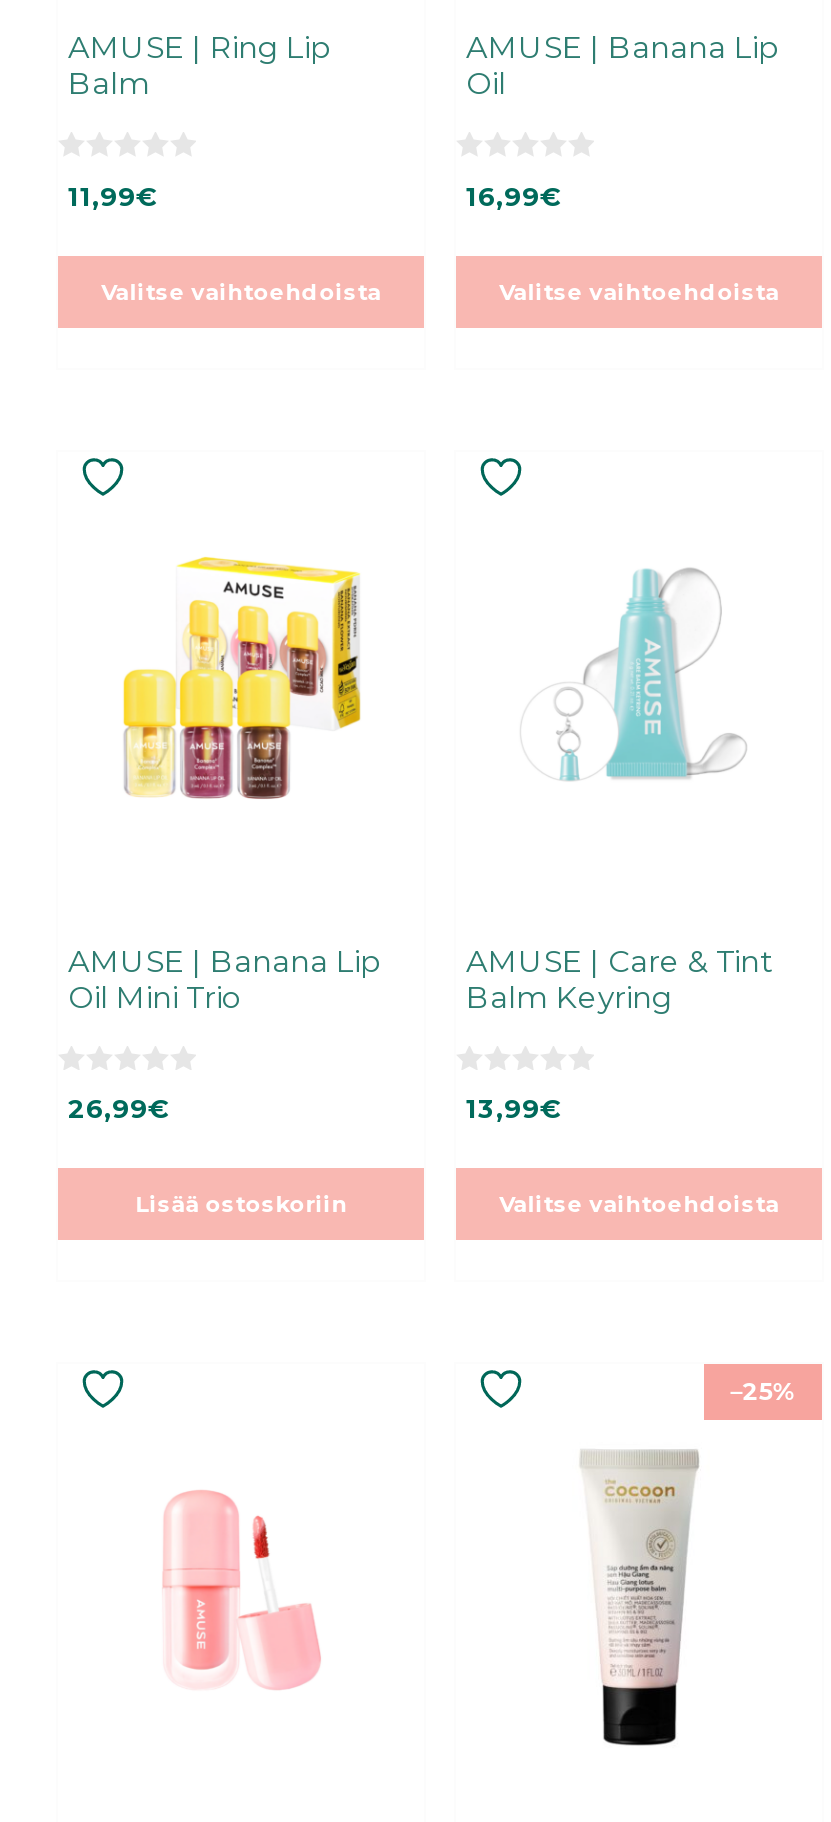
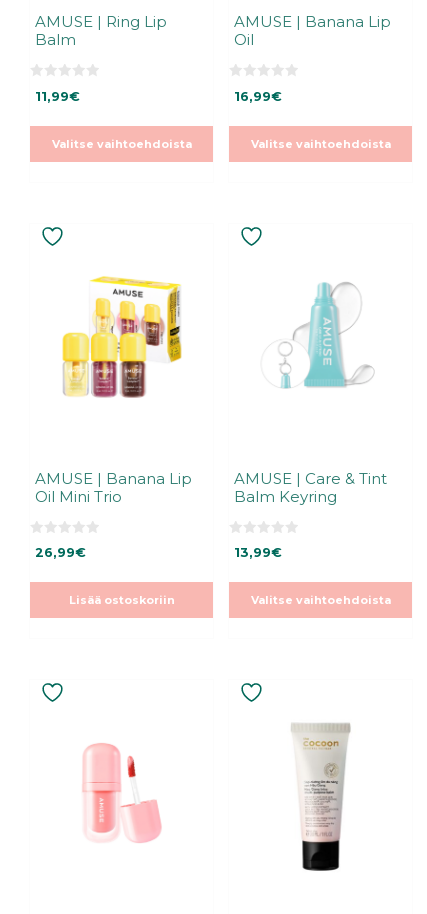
- –25%
